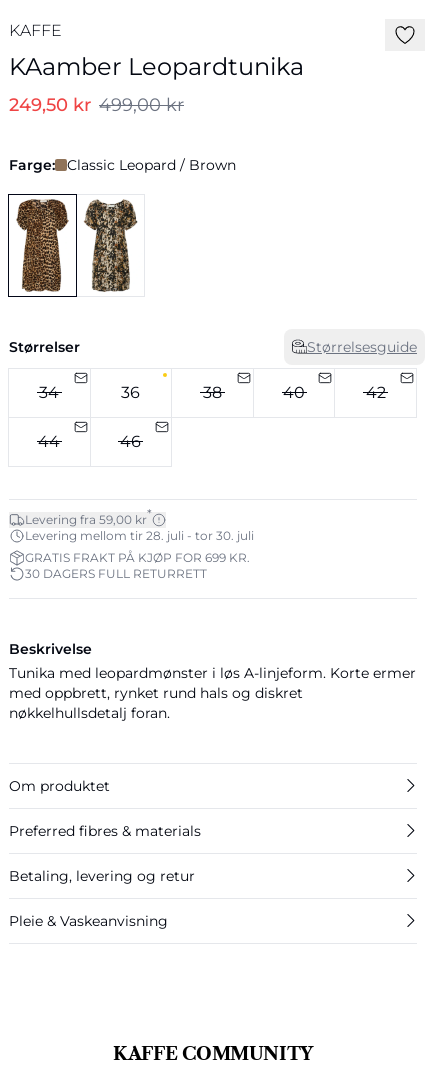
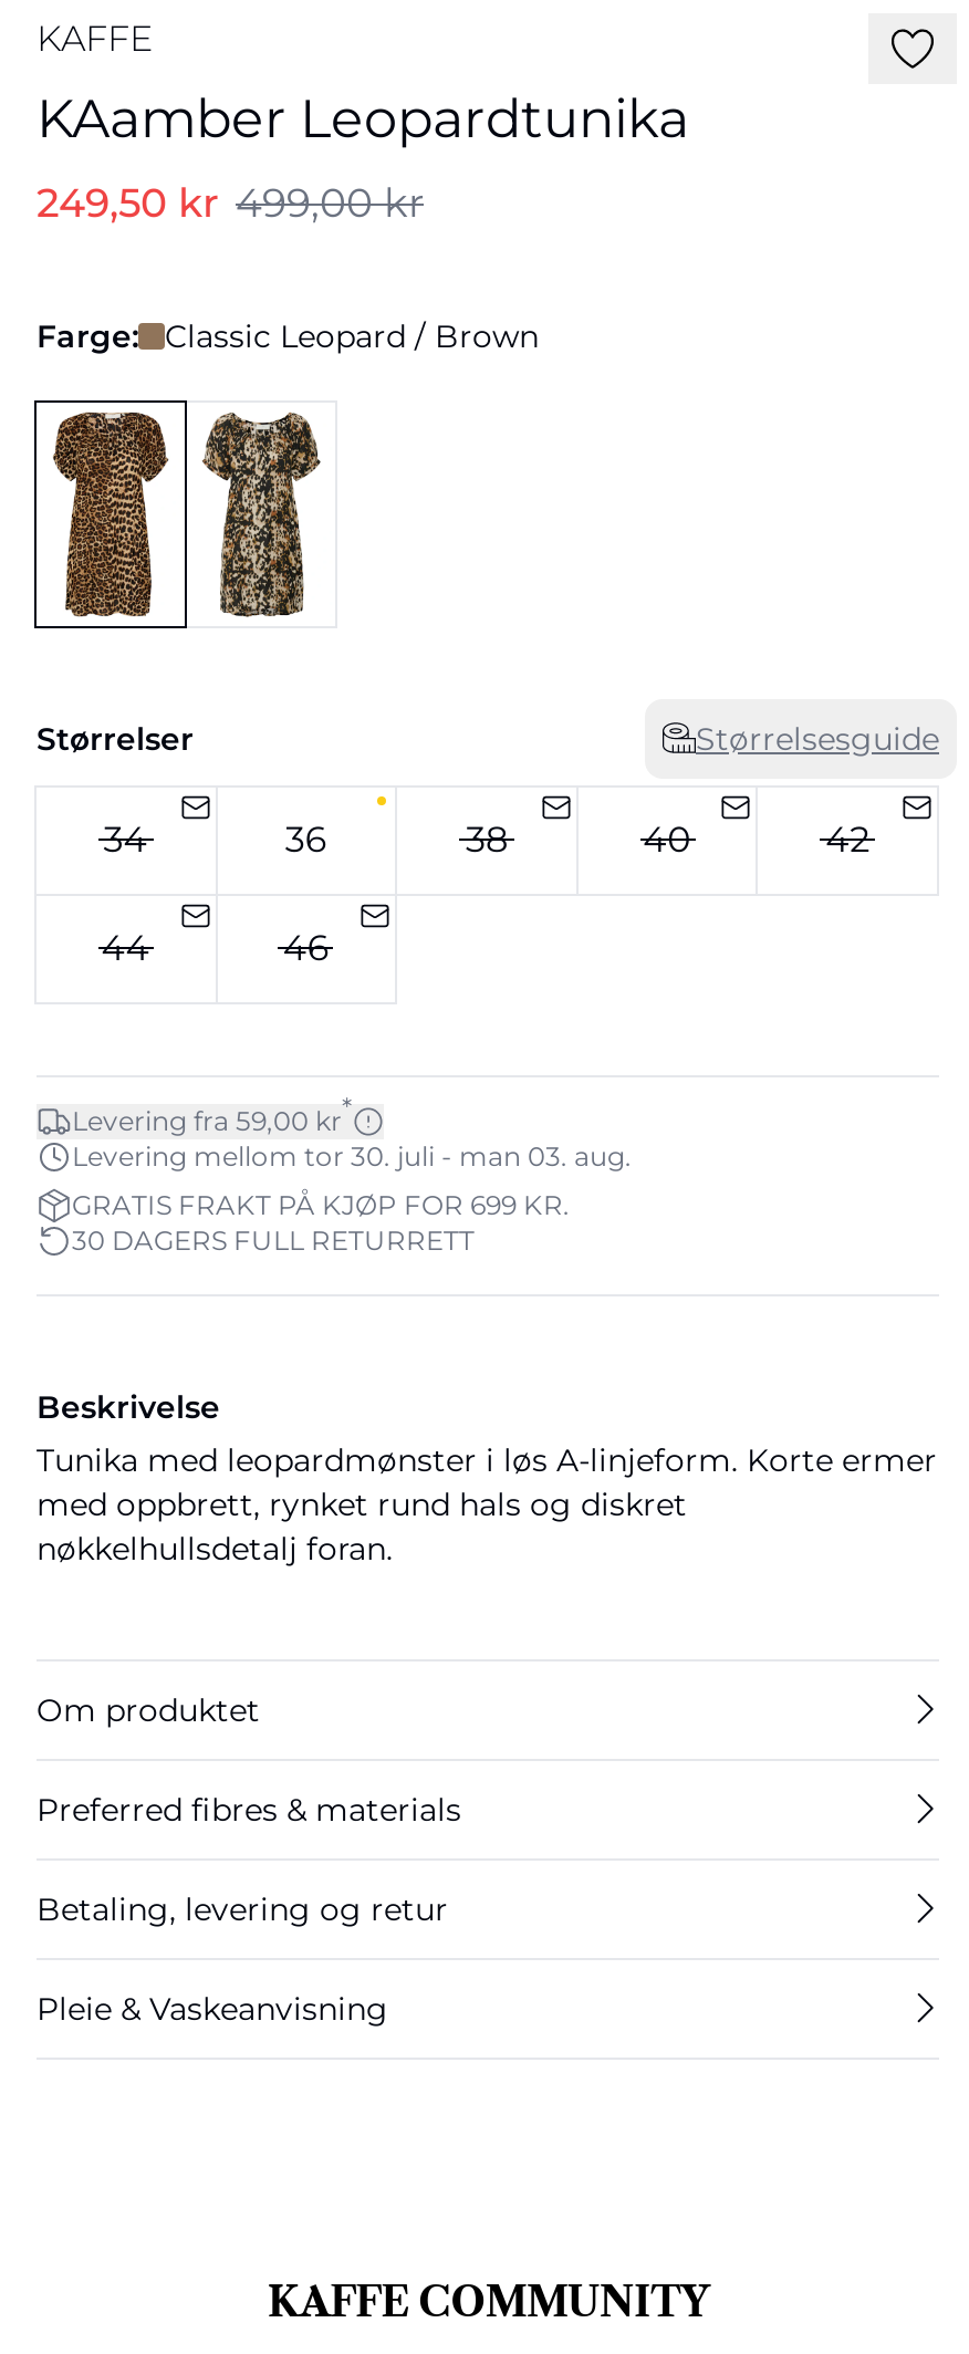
- Levering mellom tir 28. juli - tor 30. juli
+ Levering mellom tor 30. juli - man 03. aug.
